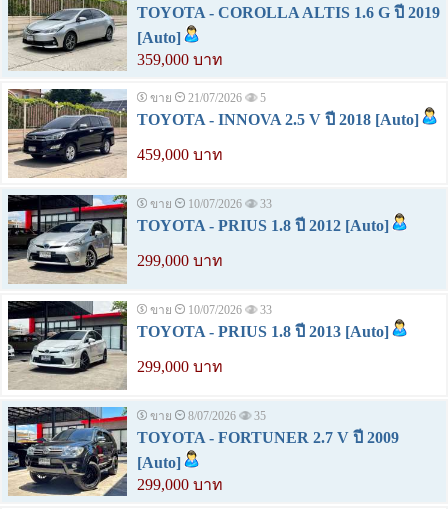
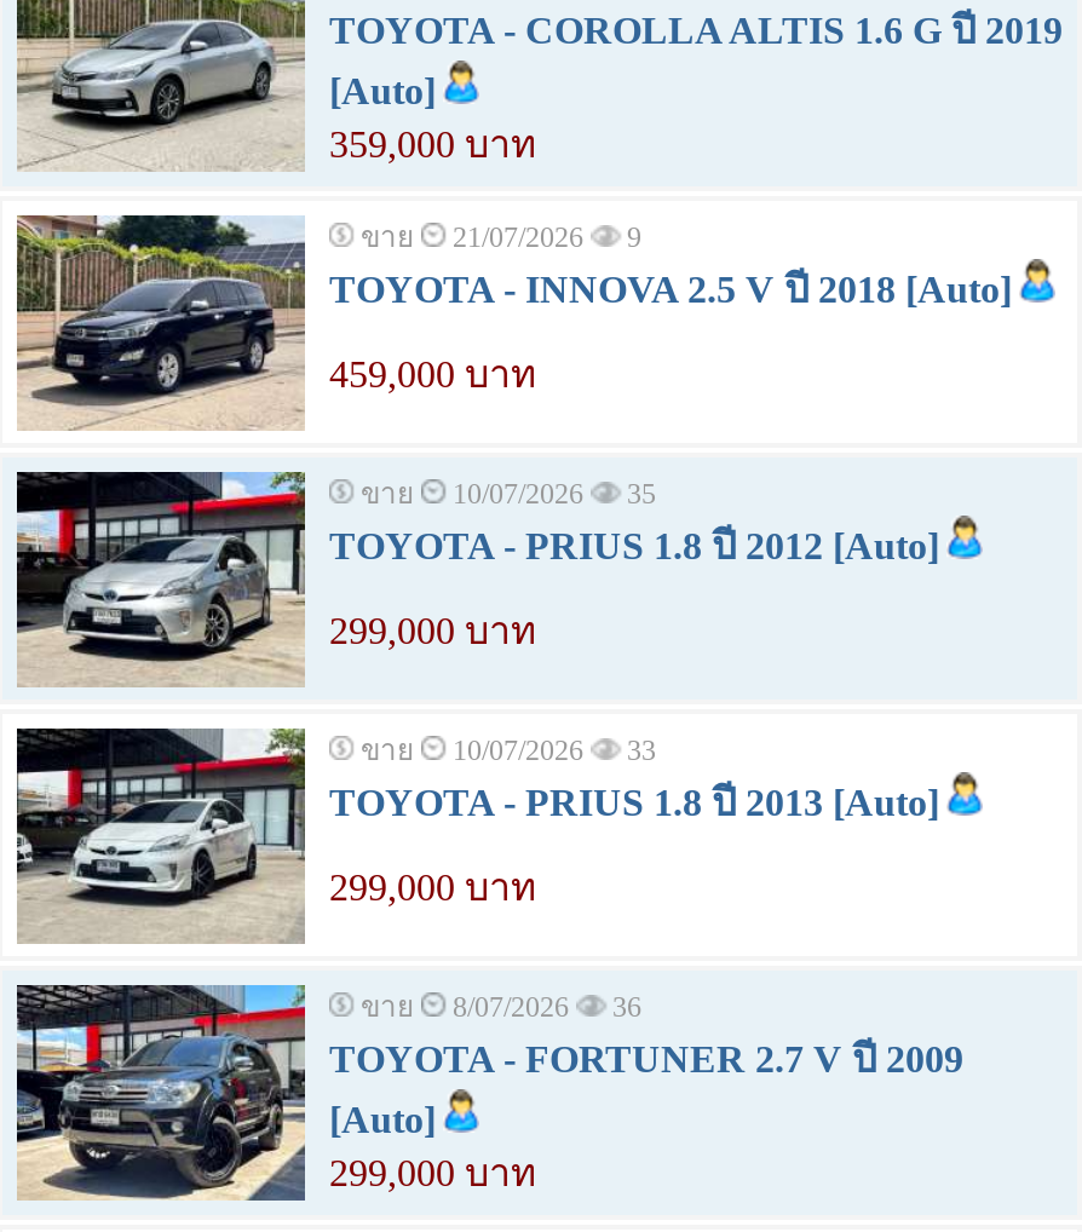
- ขาย 21/07/2026 5
+ ขาย 21/07/2026 9

- ขาย 10/07/2026 33
+ ขาย 10/07/2026 35

- ขาย 8/07/2026 35
+ ขาย 8/07/2026 36
